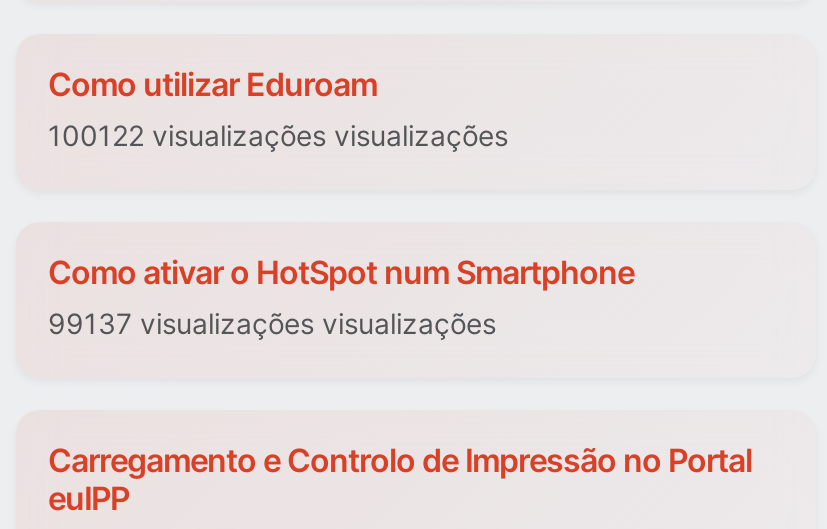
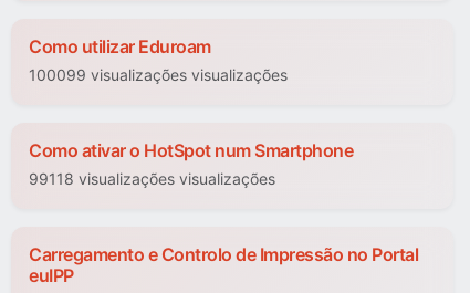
- 100122 visualizações visualizações
+ 100099 visualizações visualizações

- 99137 visualizações visualizações
+ 99118 visualizações visualizações
